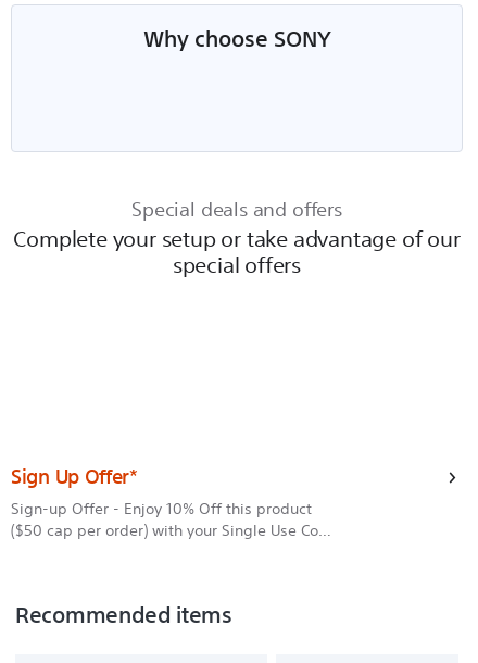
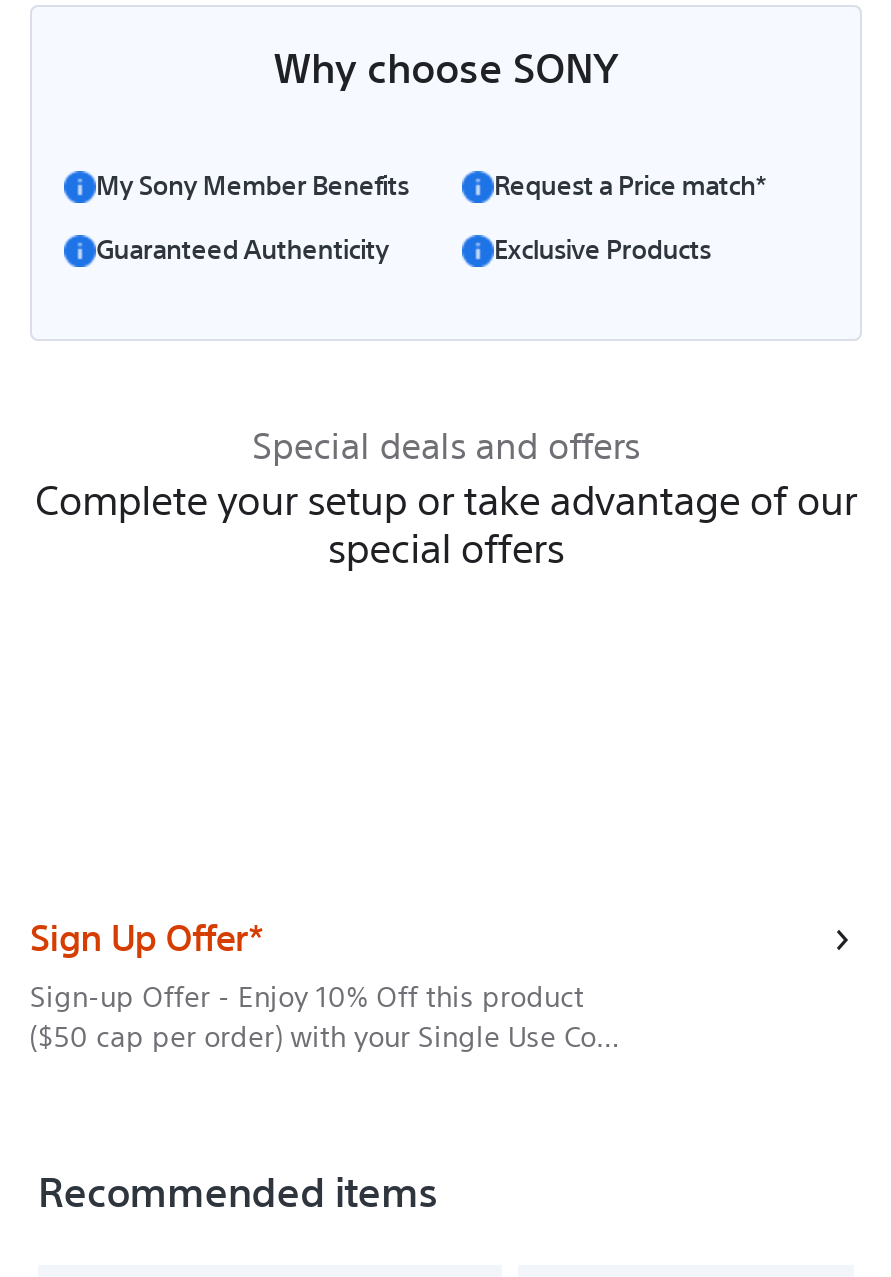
+ My Sony Member Benefits
+ Request a Price match*
+ Guaranteed Authenticity
+ Exclusive Products
